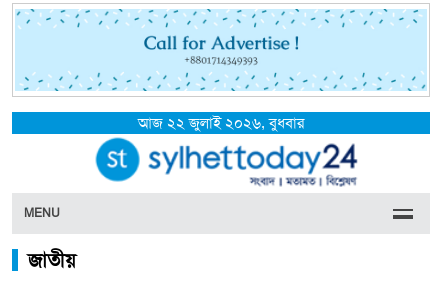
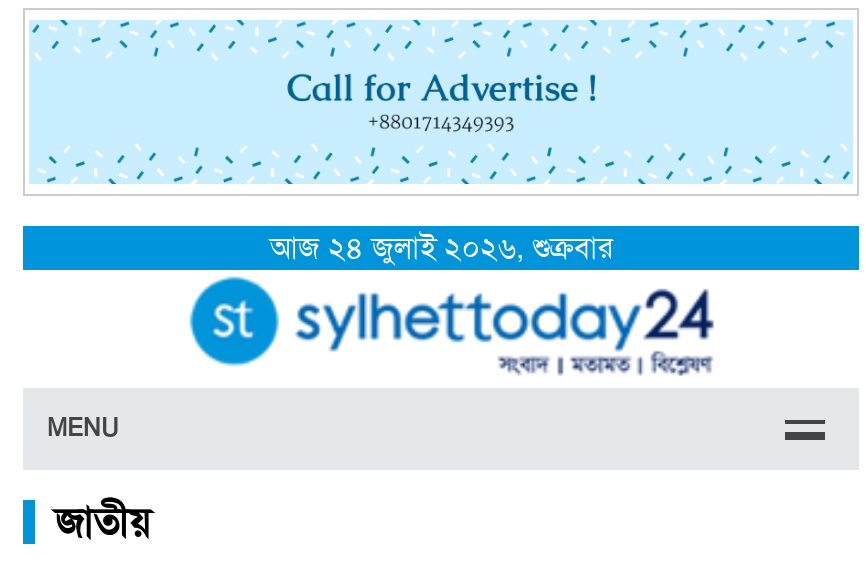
- আজ ২২ জুলাই ২০২৬, বুধবার
+ আজ ২৪ জুলাই ২০২৬, শুক্রবার
